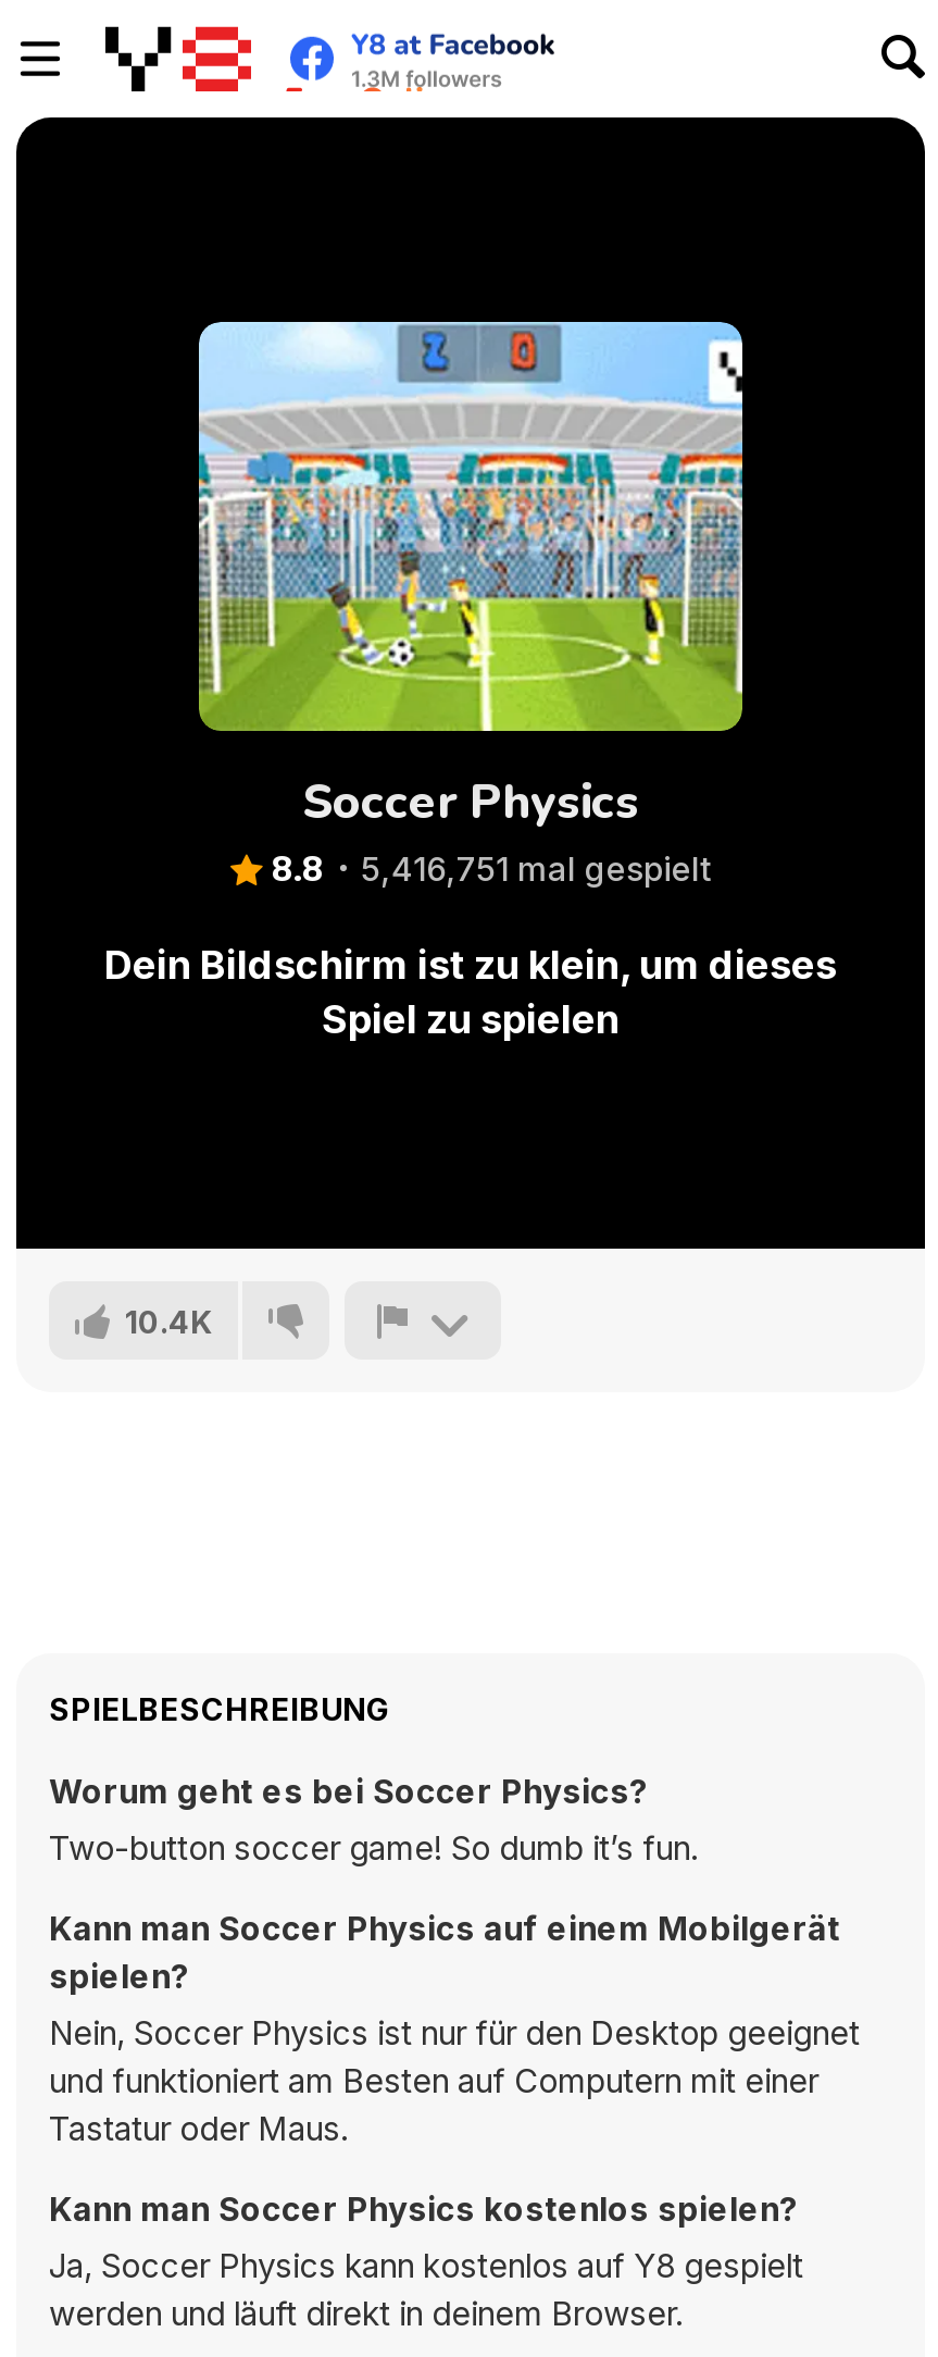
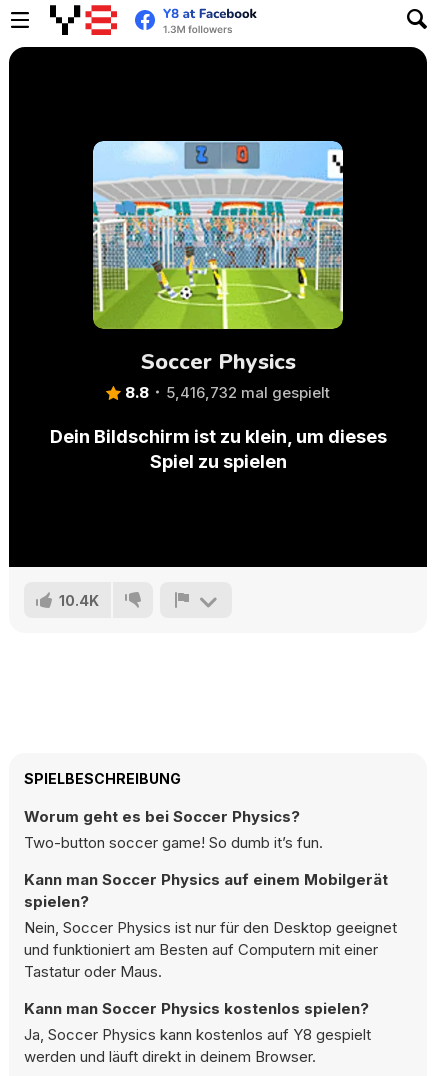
- 8.8 5,416,751 mal gespielt
+ 8.8 5,416,732 mal gespielt
